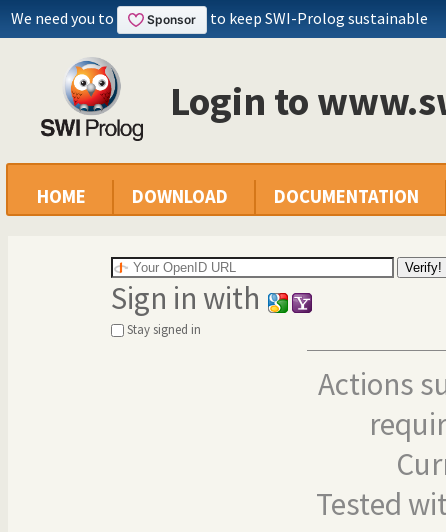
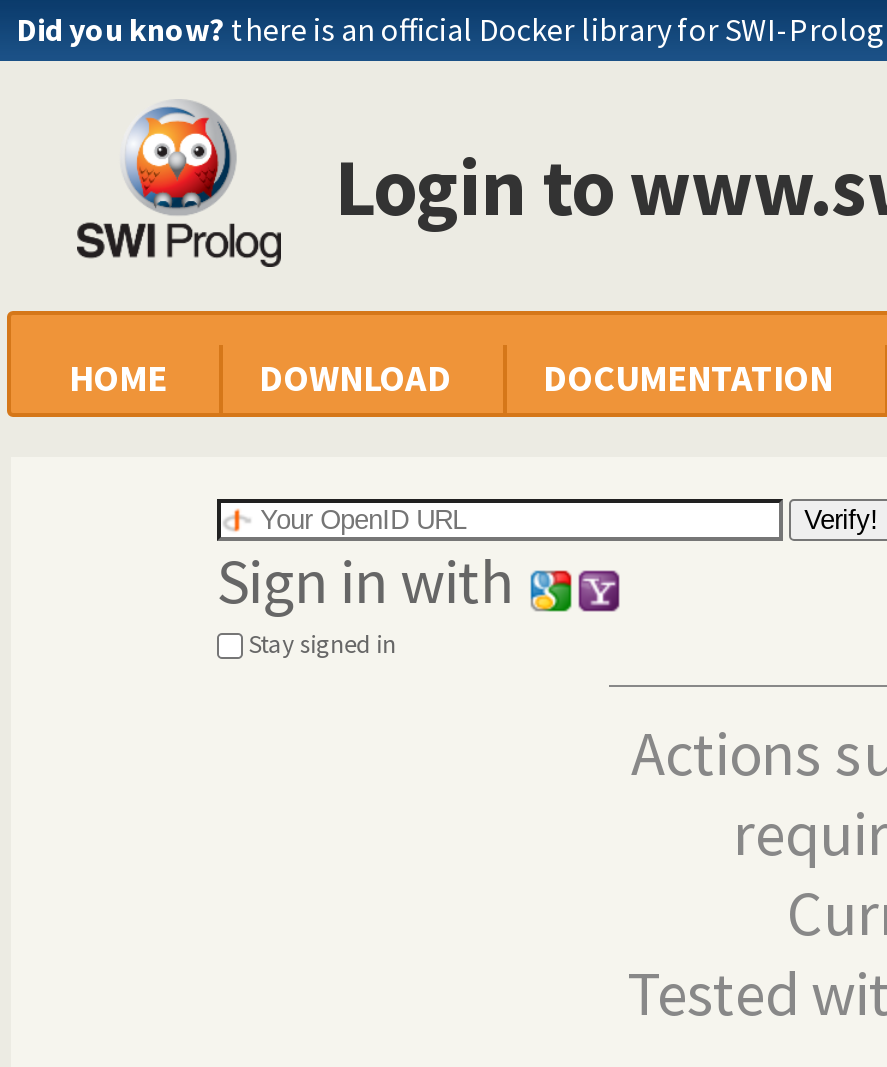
- We need you to
- to keep SWI-Prolog sustainable
+ Did you know? there is an official Docker library for SWI-Prolog
